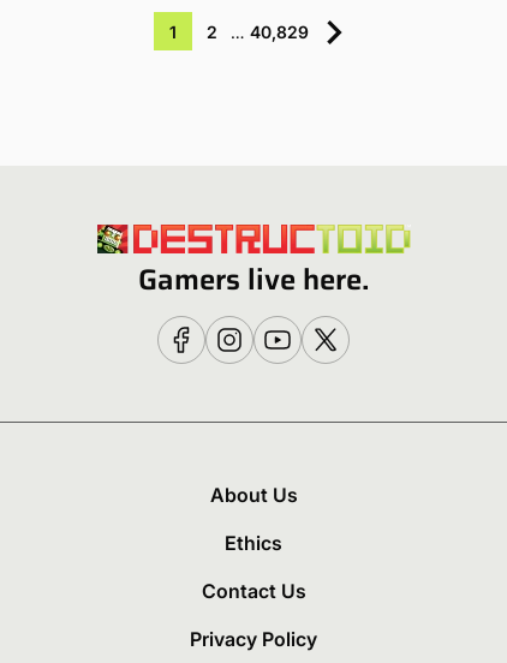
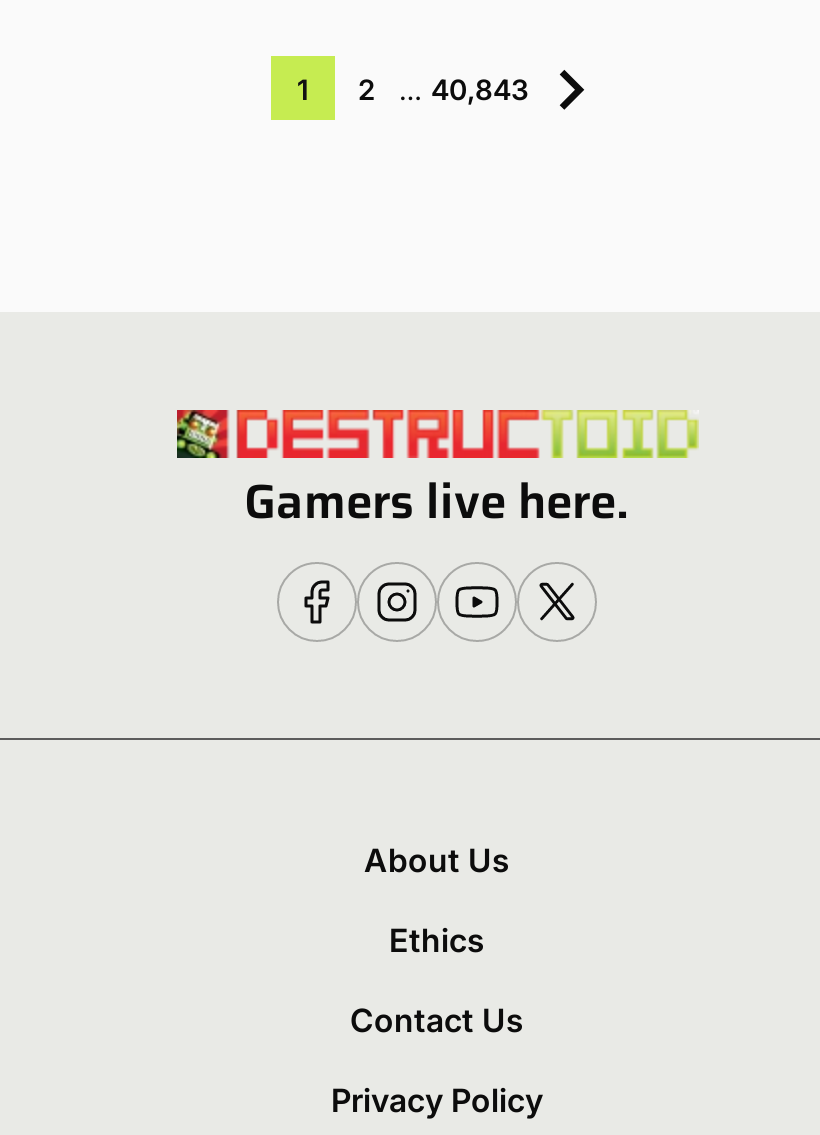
- 1 2 … 40,829
+ 1 2 … 40,843
